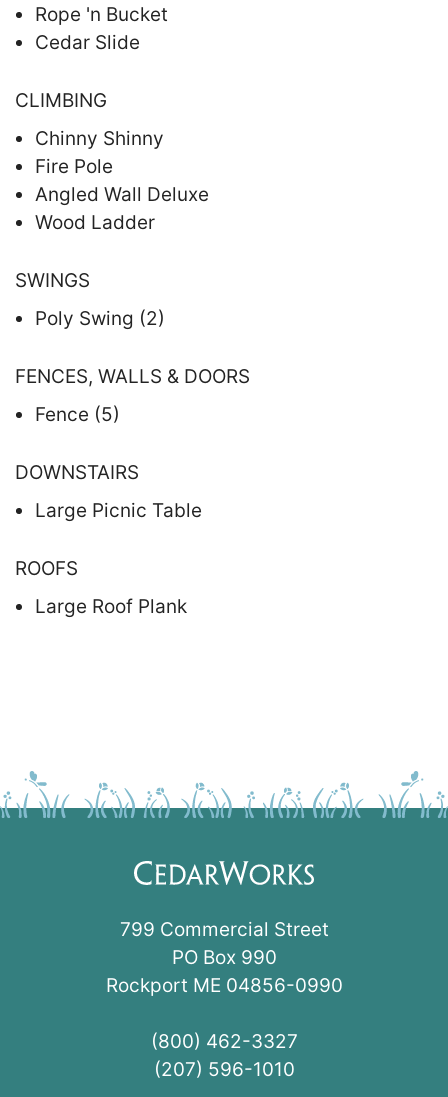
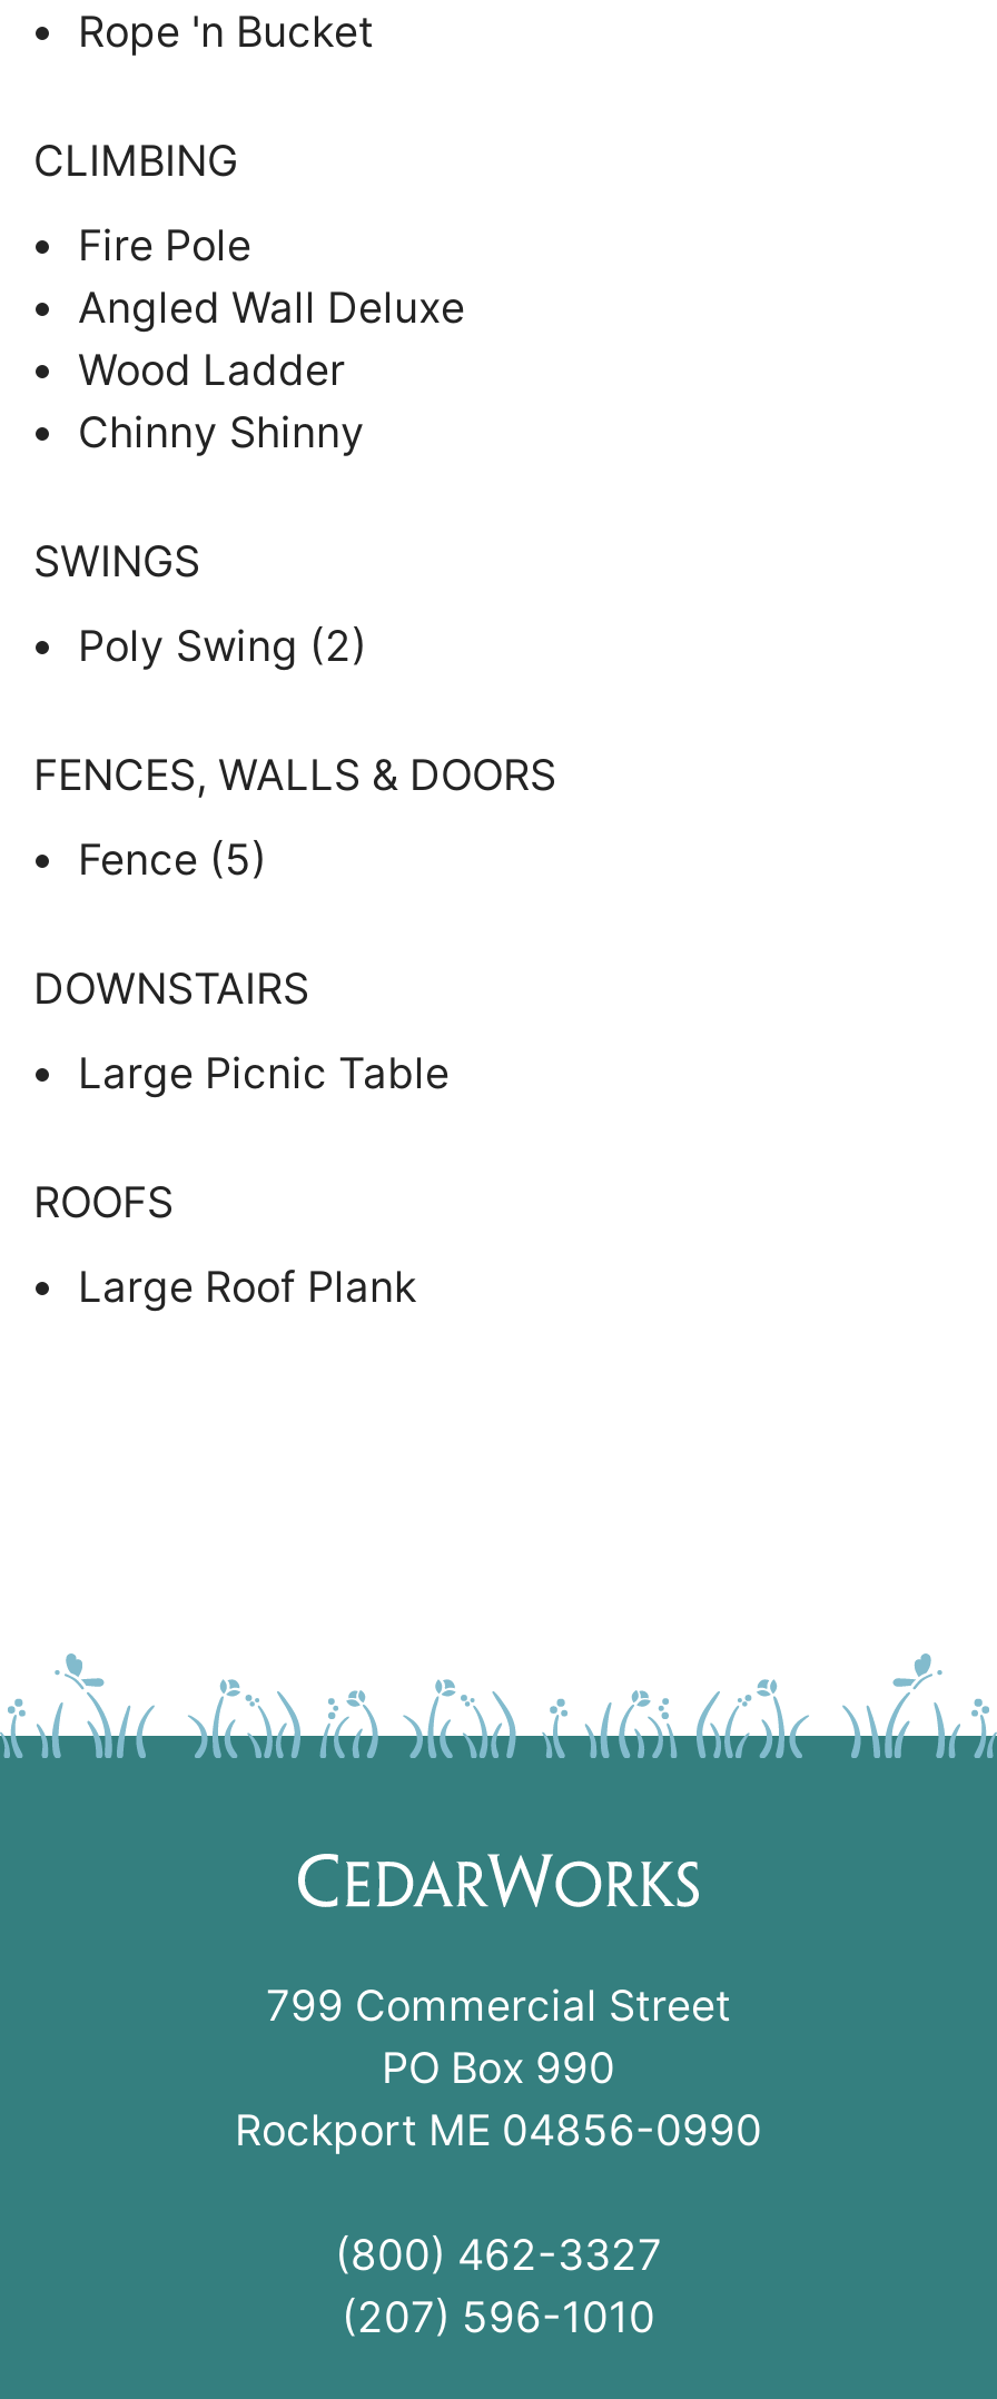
- Cedar Slide

moved down: Chinny Shinny

moved up: Fire Pole | Angled Wall Deluxe | Wood Ladder
